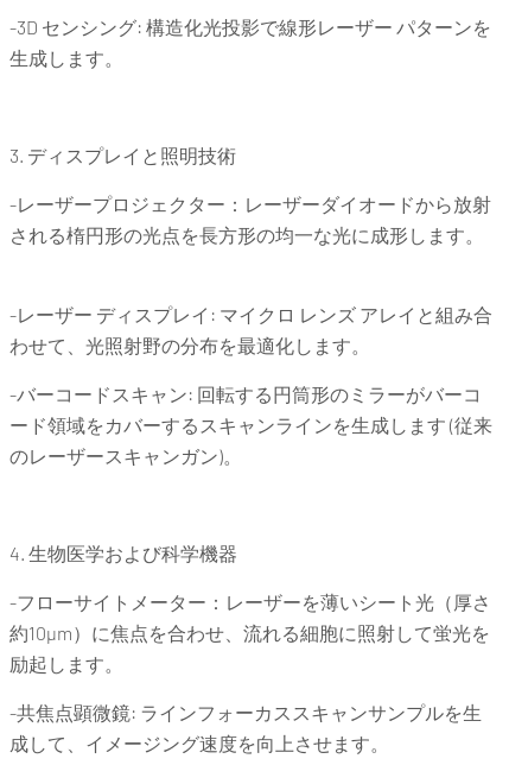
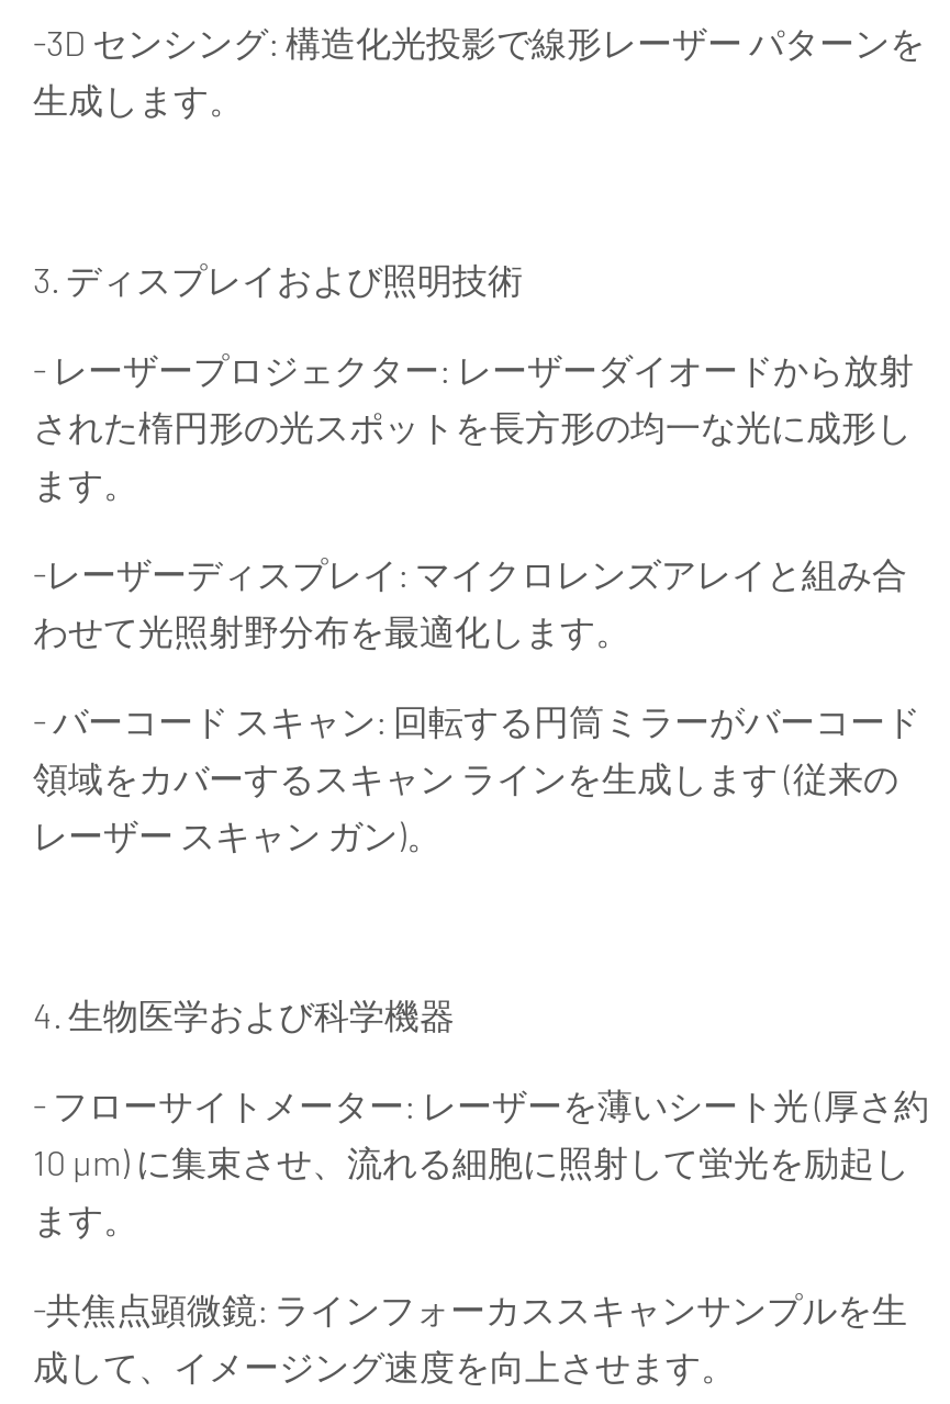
- 3. ディスプレイと照明技術
+ 3. ディスプレイおよび照明技術

- -レーザープロジェクター：レーザーダイオードから放射
- される楕円形の光点を長方形の均一な光に成形します。
+ - レーザープロジェクター: レーザーダイオードから放射
+ された楕円形の光スポットを長方形の均一な光に成形し
+ ます。

- -レーザー ディスプレイ: マイクロ レンズ アレイと組み合
- わせて、光照射野の分布を最適化します。
+ -レーザーディスプレイ: マイクロレンズアレイと組み合
+ わせて光照射野分布を最適化します。

- -バーコードスキャン: 回転する円筒形のミラーがバーコ
- ード領域をカバーするスキャンラインを生成します (従来
- のレーザースキャンガン)。
+ - バーコード スキャン: 回転する円筒ミラーがバーコード
+ 領域をカバーするスキャン ラインを生成します (従来の
+ レーザー スキャン ガン)。

- -フローサイトメーター：レーザーを薄いシート光（厚さ
- 約10μm）に焦点を合わせ、流れる細胞に照射して蛍光を
- 励起します。
+ - フローサイトメーター: レーザーを薄いシート光 (厚さ約
+ 10 μm) に集束させ、流れる細胞に照射して蛍光を励起し
+ ます。
